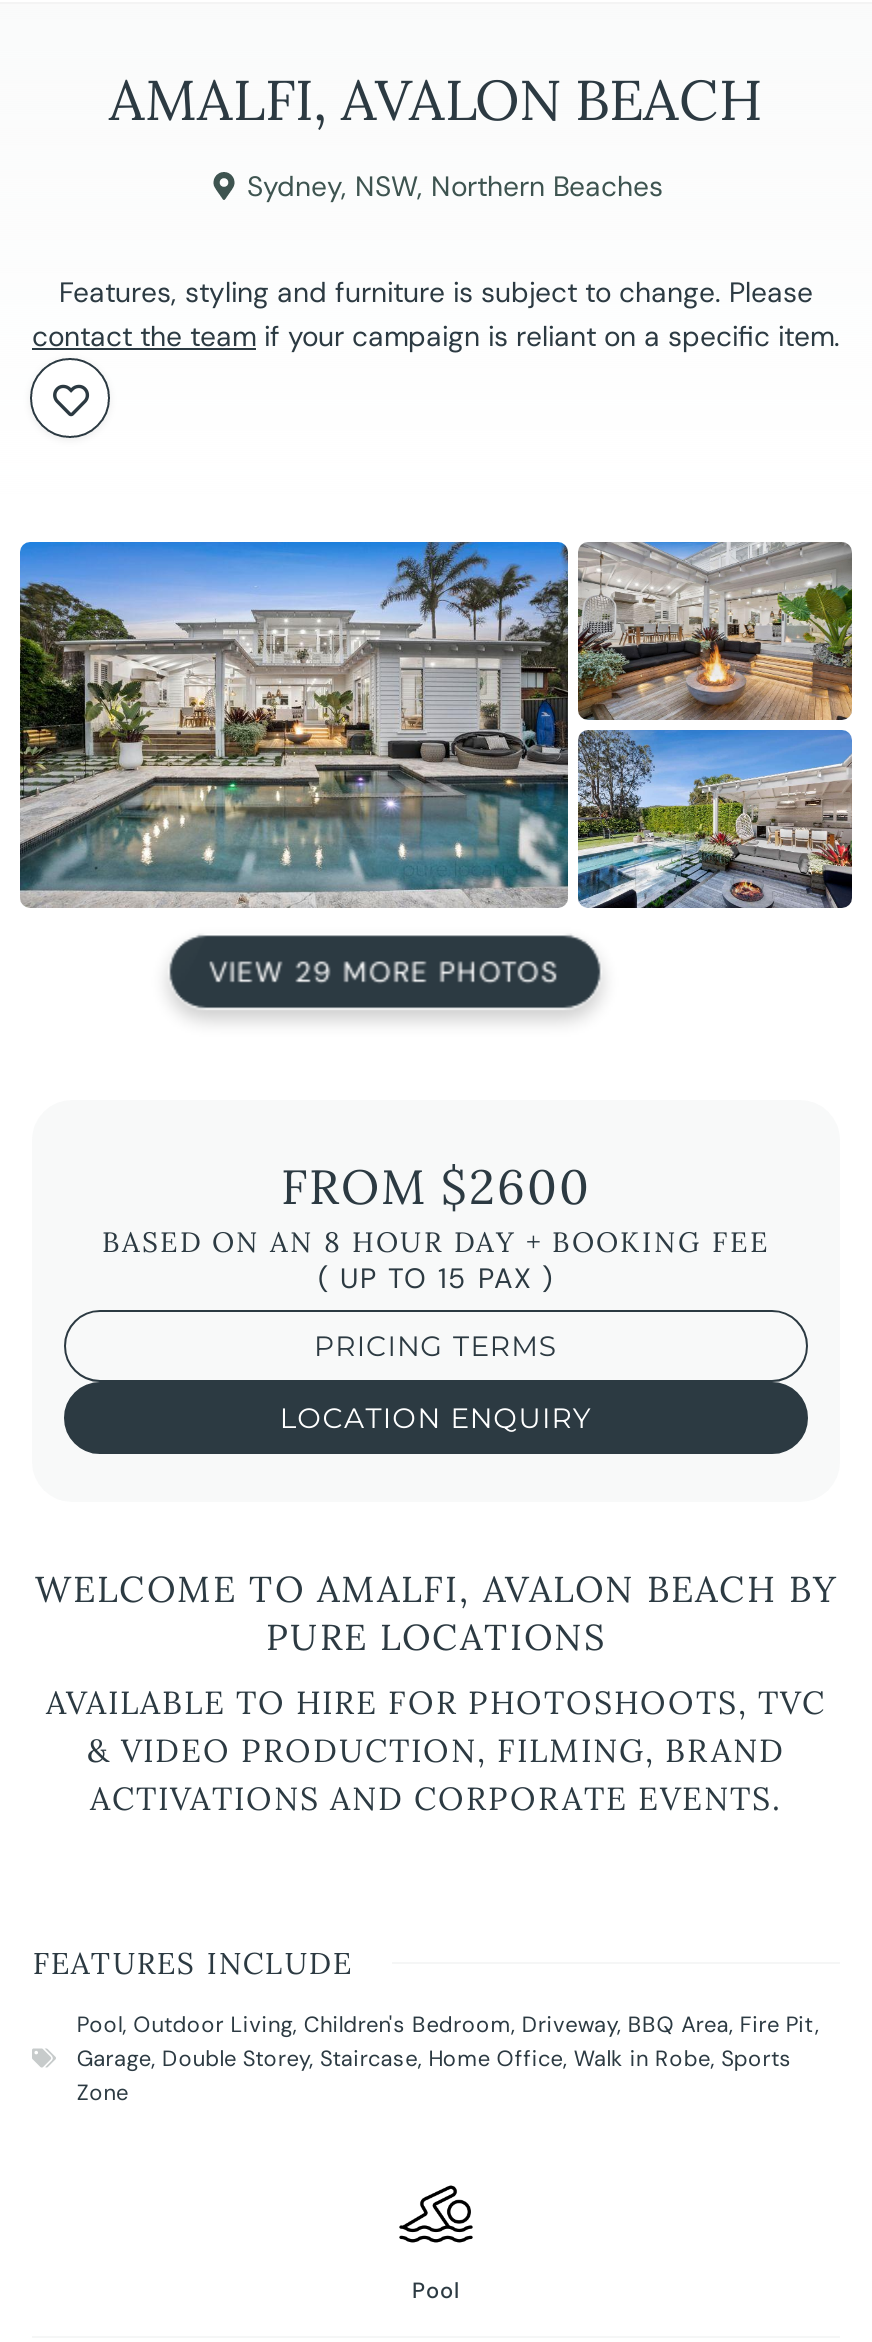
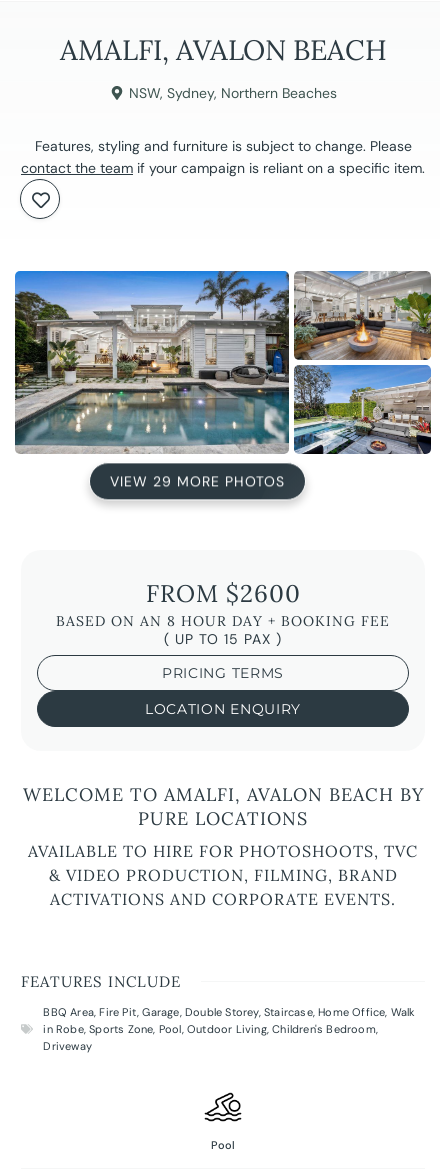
- Sydney, NSW, Northern Beaches
+ NSW, Sydney, Northern Beaches

- Pool, Outdoor Living, Children's Bedroom, Driveway, BBQ Area, Fire Pit,
- Garage, Double Storey, Staircase, Home Office, Walk in Robe, Sports
- Zone
+ BBQ Area, Fire Pit, Garage, Double Storey, Staircase, Home Office, Walk
+ in Robe, Sports Zone, Pool, Outdoor Living, Children's Bedroom,
+ Driveway
